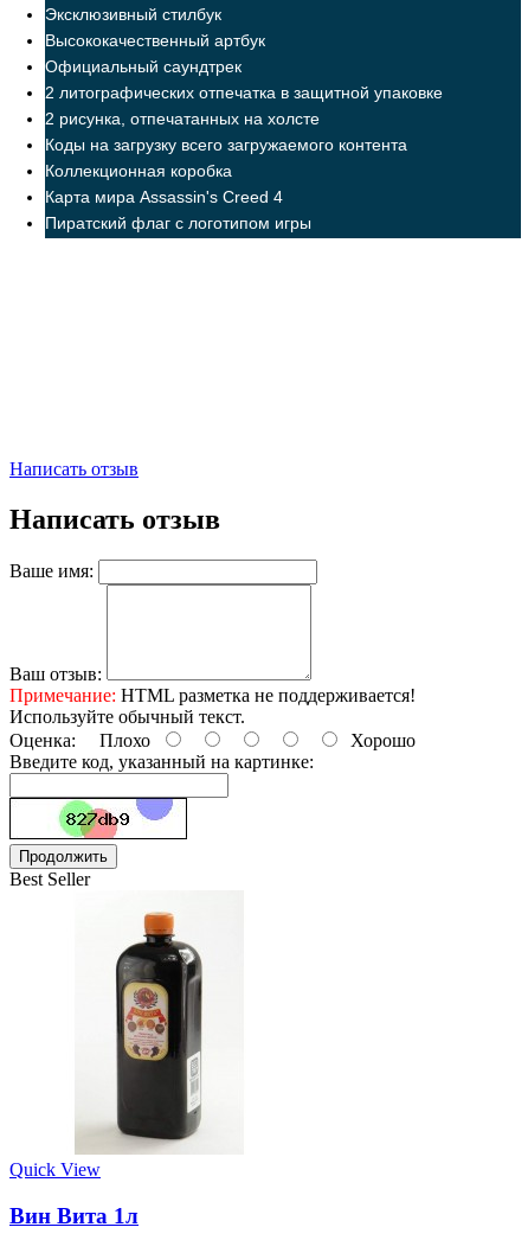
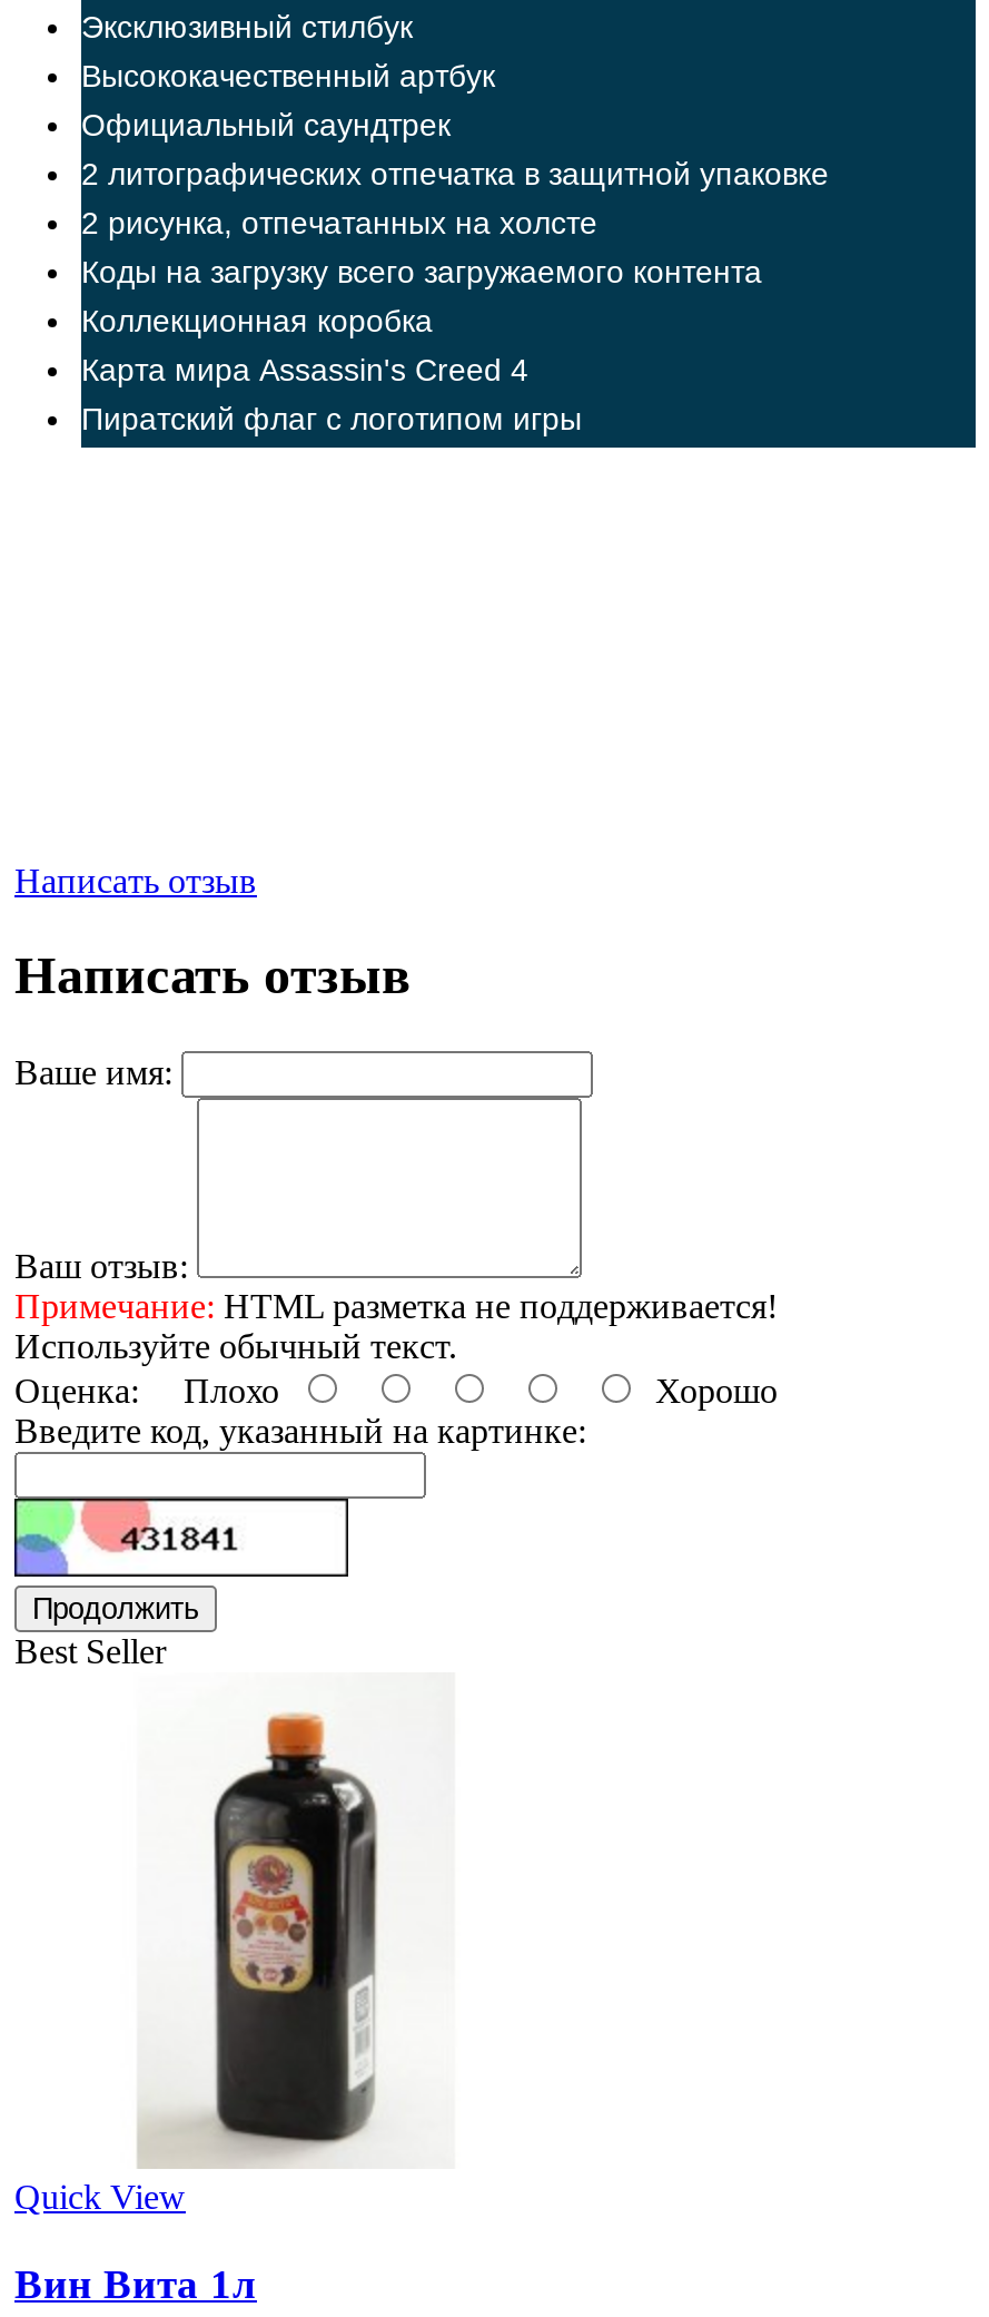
- [image]
+ [image]
